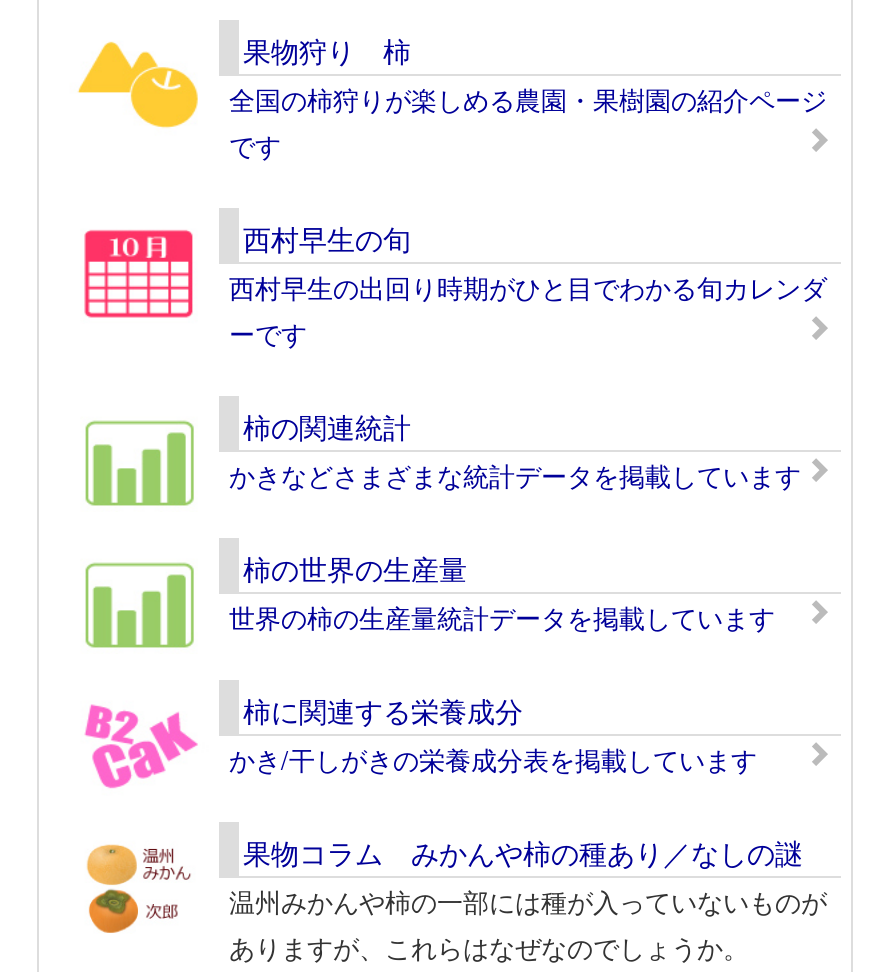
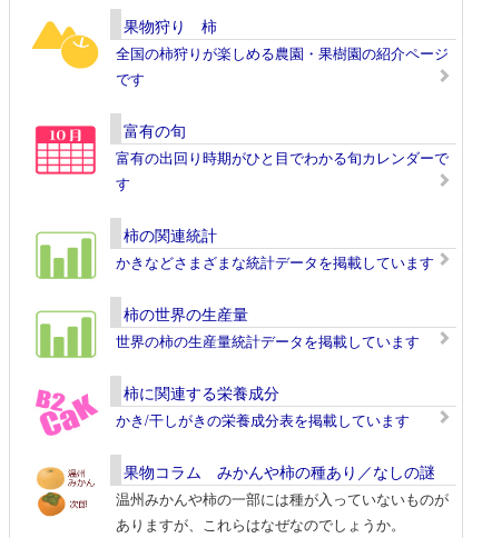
- 西村早生の旬
- 西村早生の出回り時期がひと目でわかる旬カレンダ
- ーです
+ 富有の旬
+ 富有の出回り時期がひと目でわかる旬カレンダーで
+ す
